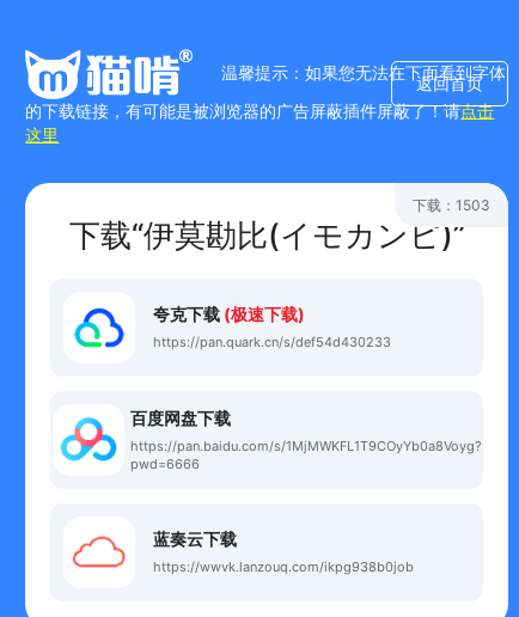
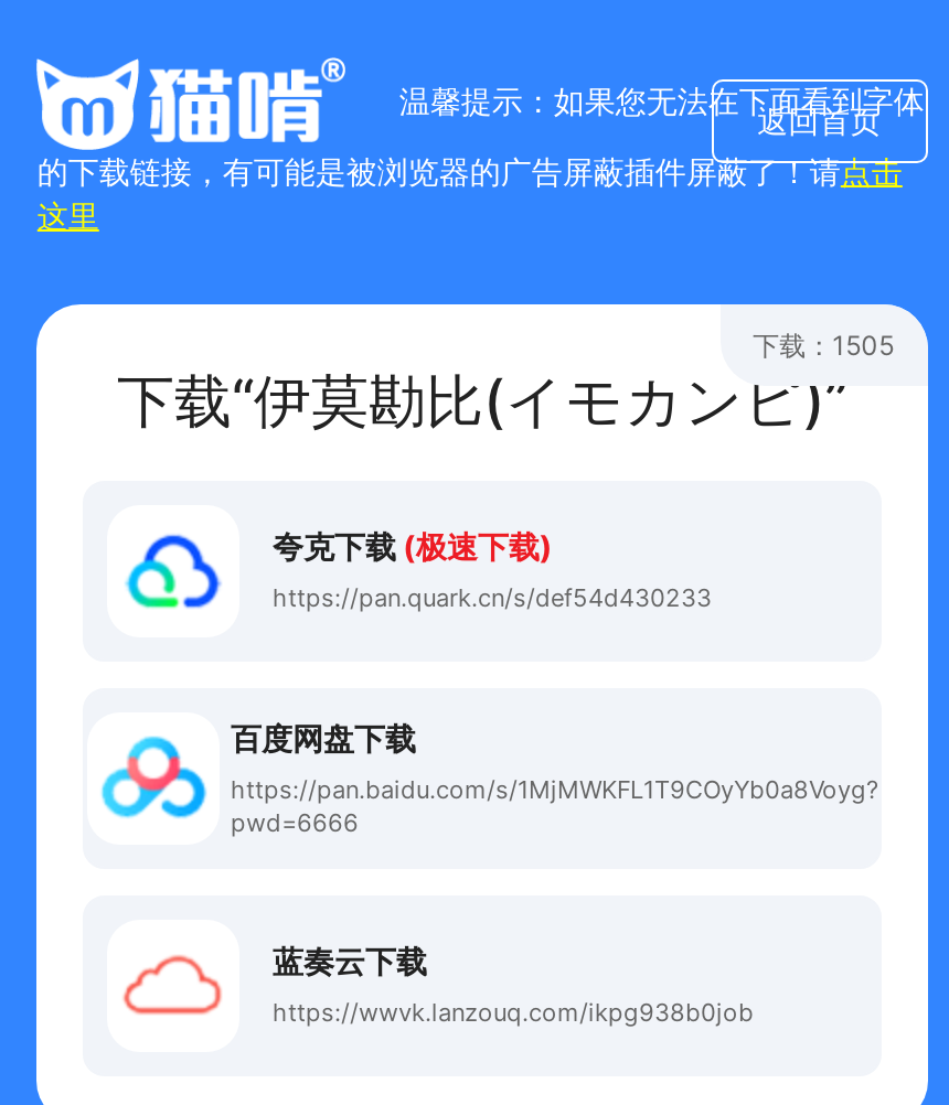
- 下载：1503
+ 下载：1505
